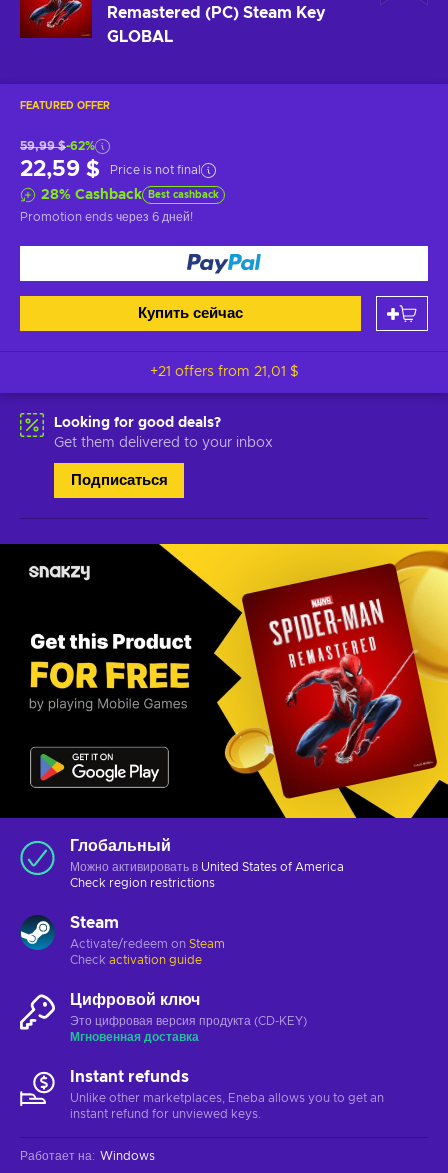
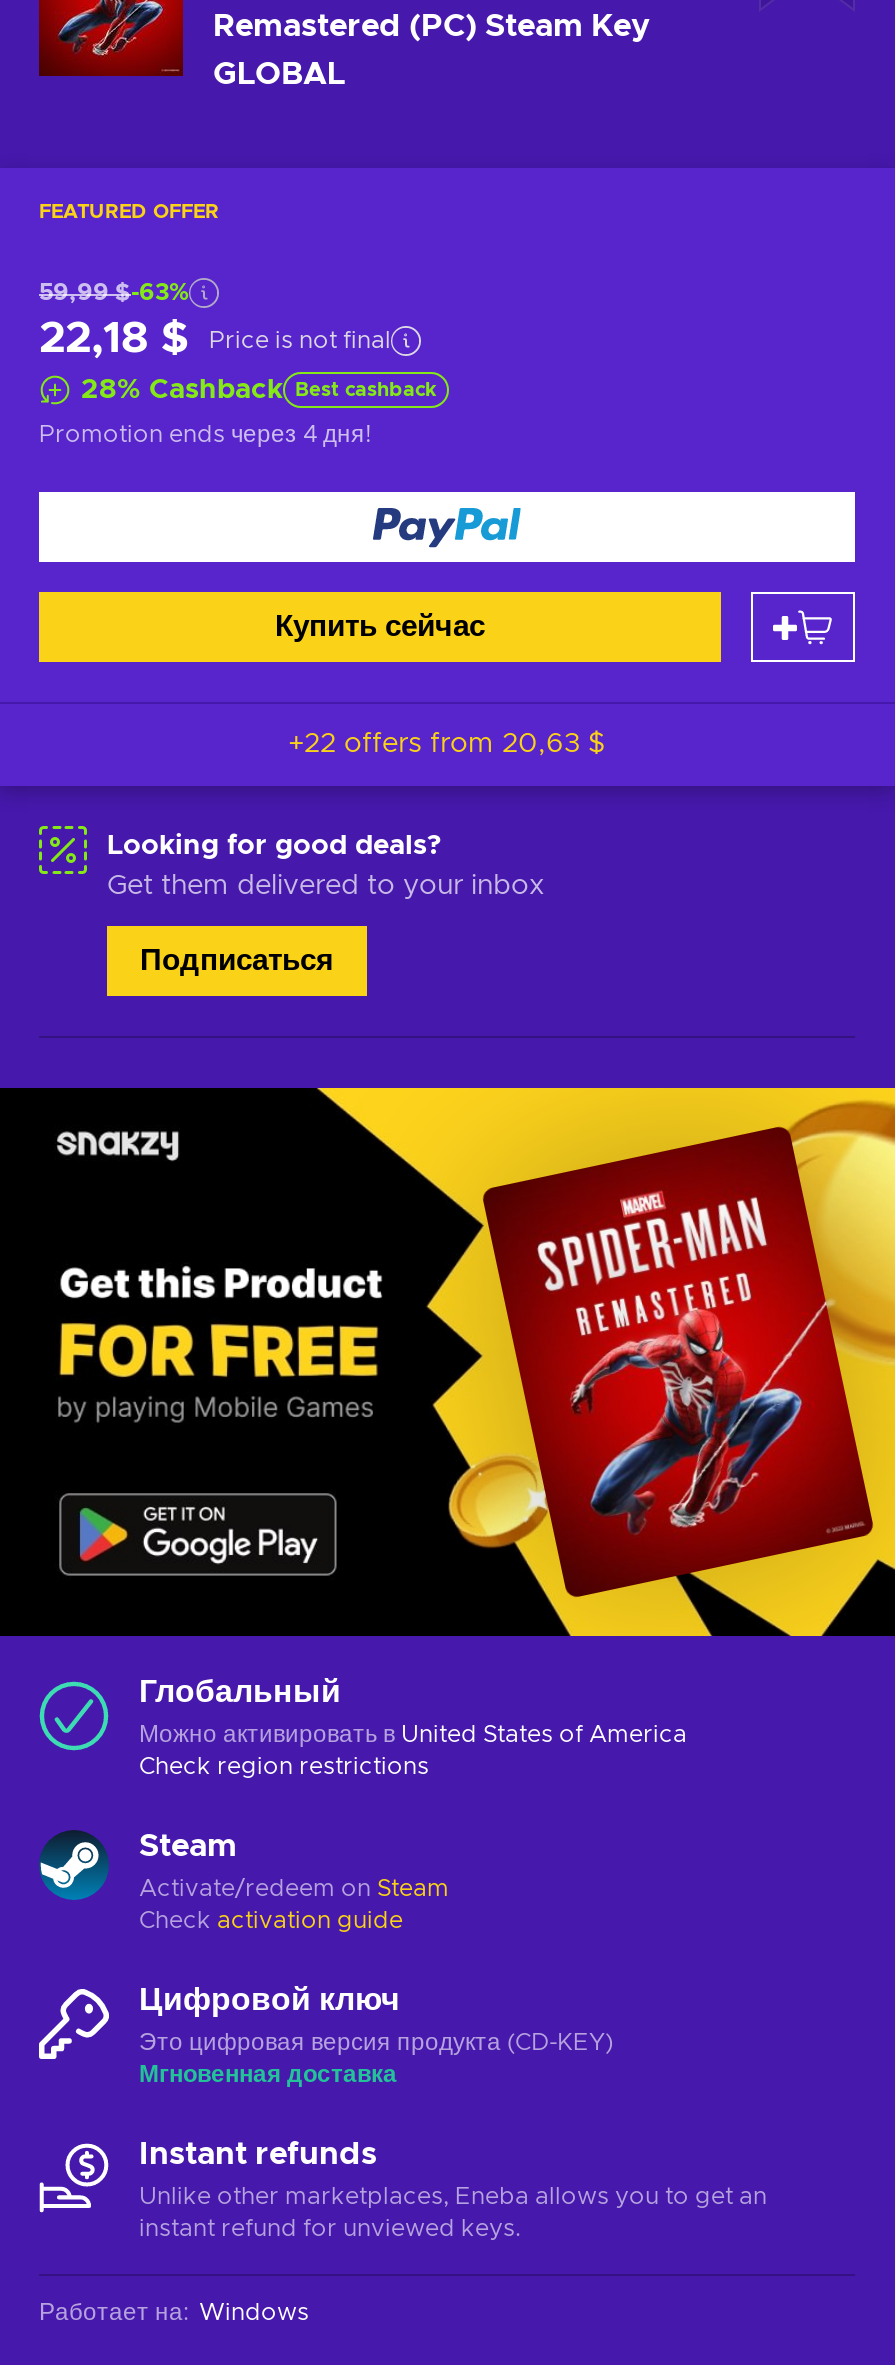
- 59,99 $-62%
+ 59,99 $-63%

- 22,59 $ Price is not final
+ 22,18 $ Price is not final

- Promotion ends через 6 дней!
+ Promotion ends через 4 дня!

- +21 offers from 21,01 $
+ +22 offers from 20,63 $
